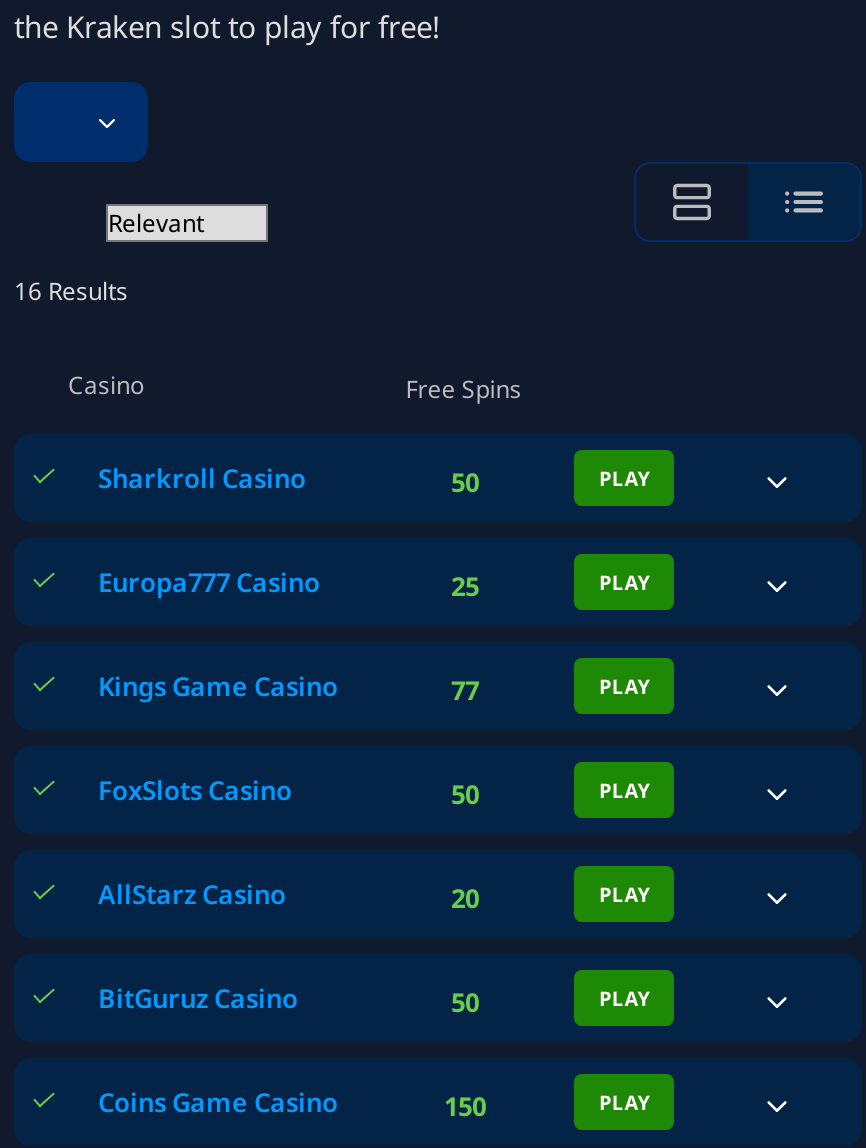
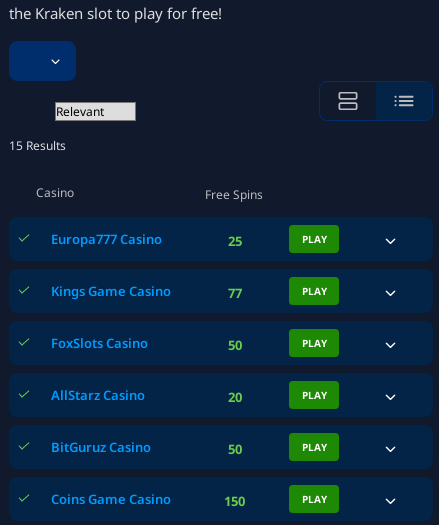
- 16 Results
+ 15 Results

- Sharkroll Casino
- 50
- PLAY
